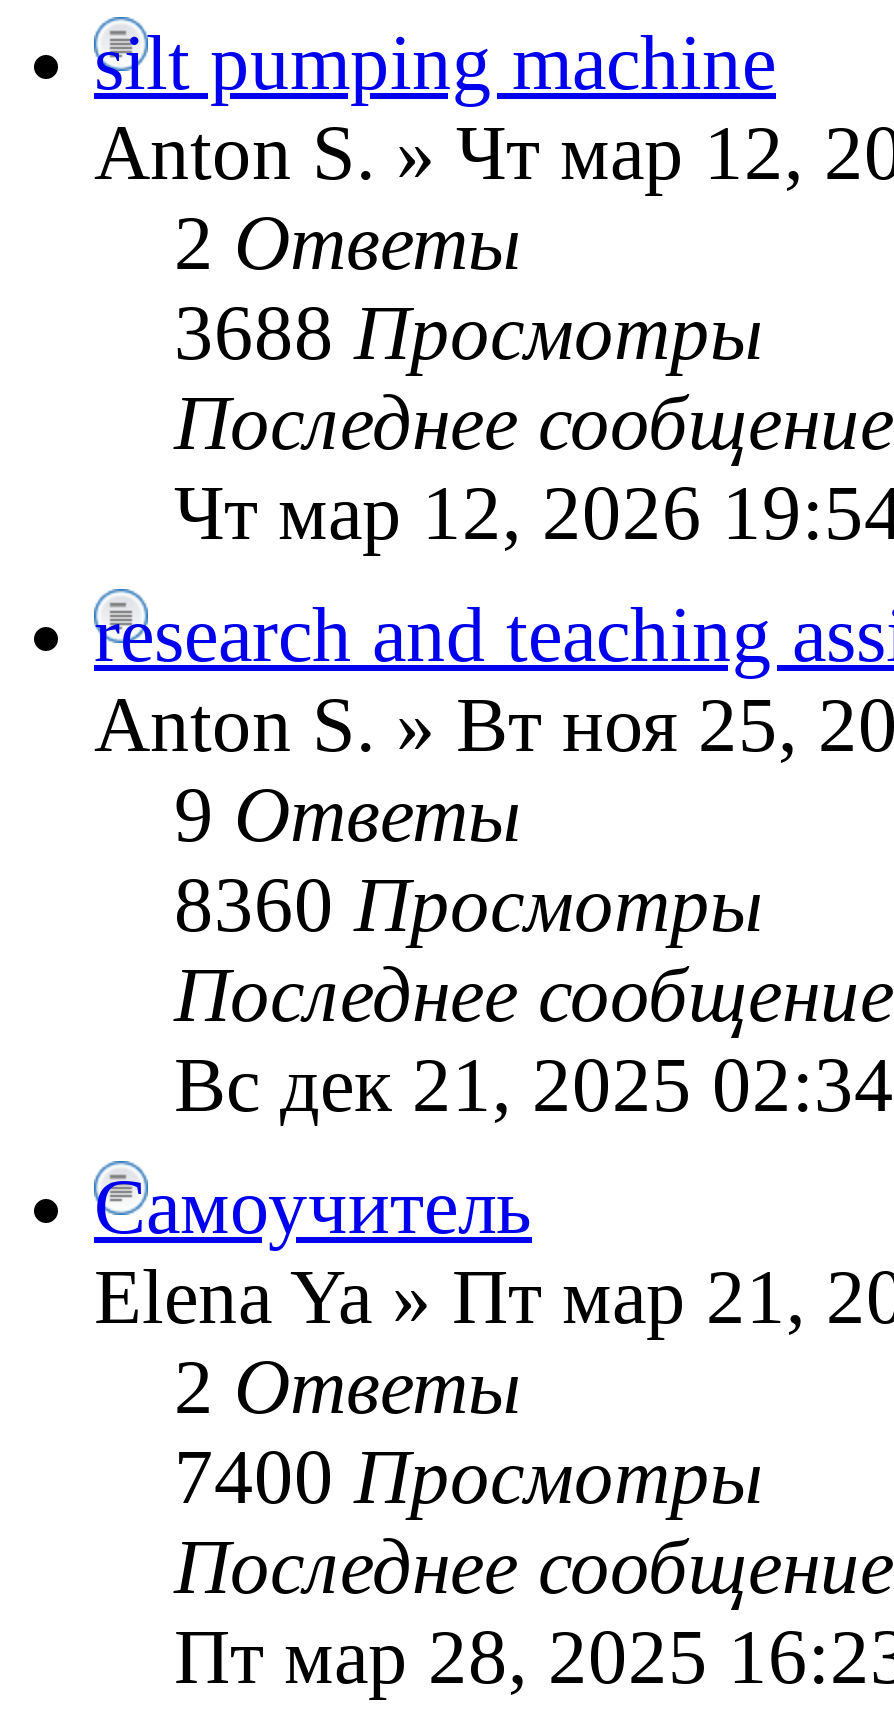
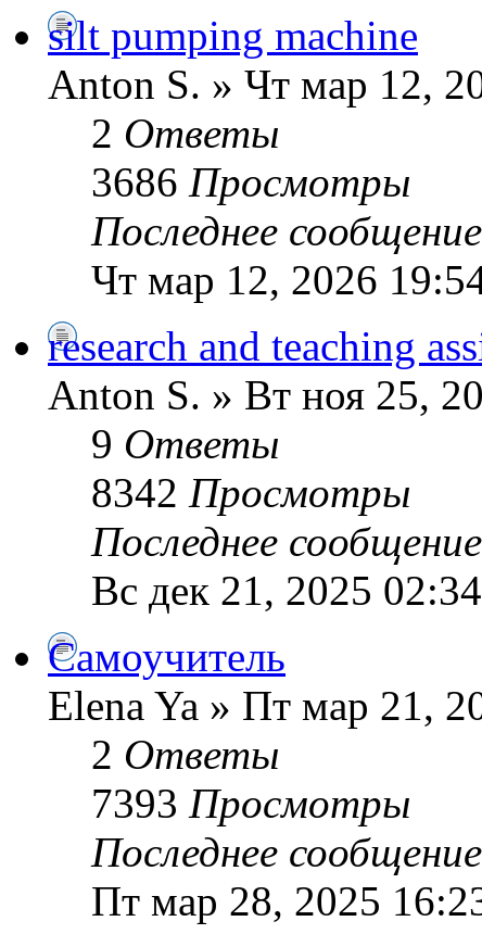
- 3688 Просмотры
+ 3686 Просмотры

- 8360 Просмотры
+ 8342 Просмотры

- 7400 Просмотры
+ 7393 Просмотры
